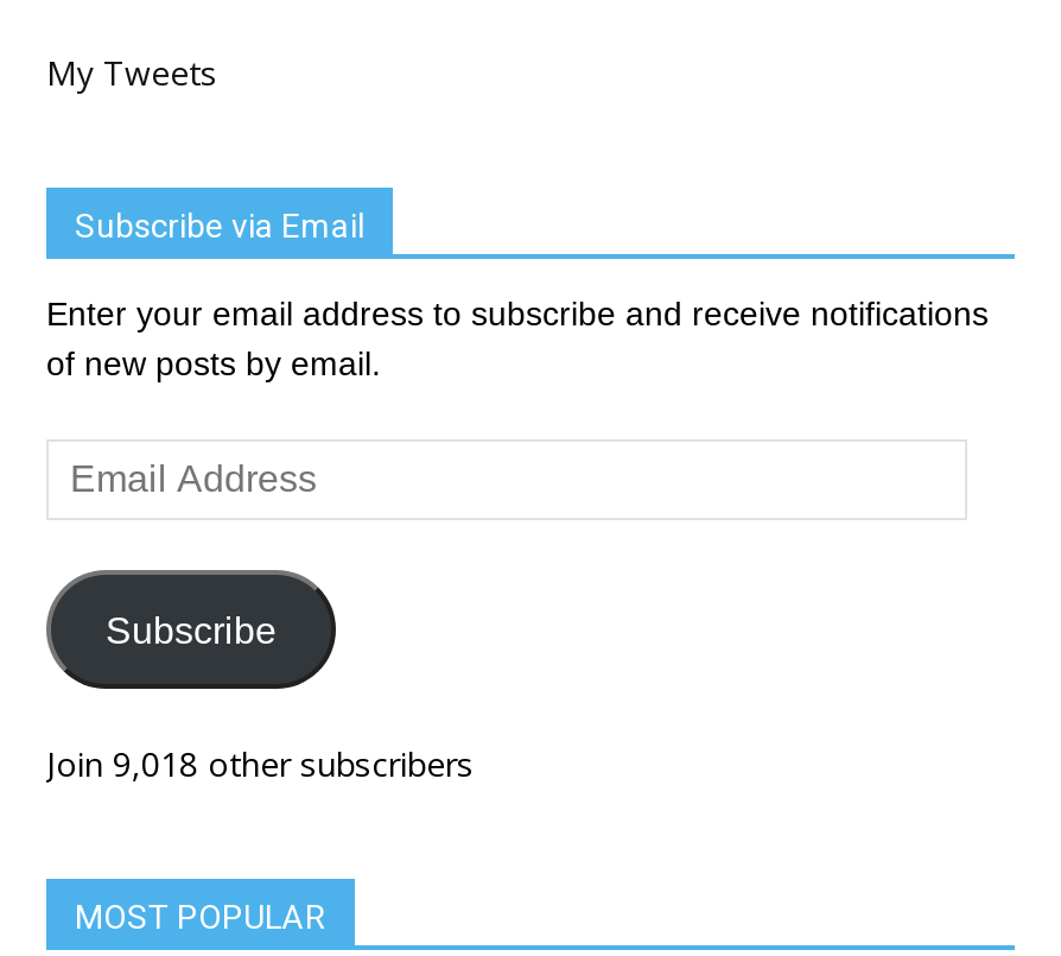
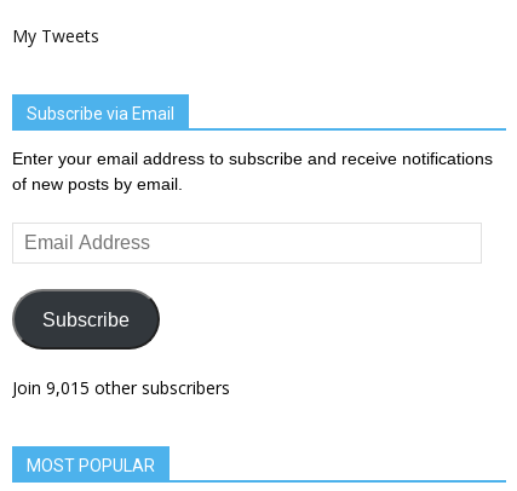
- Join 9,018 other subscribers
+ Join 9,015 other subscribers
